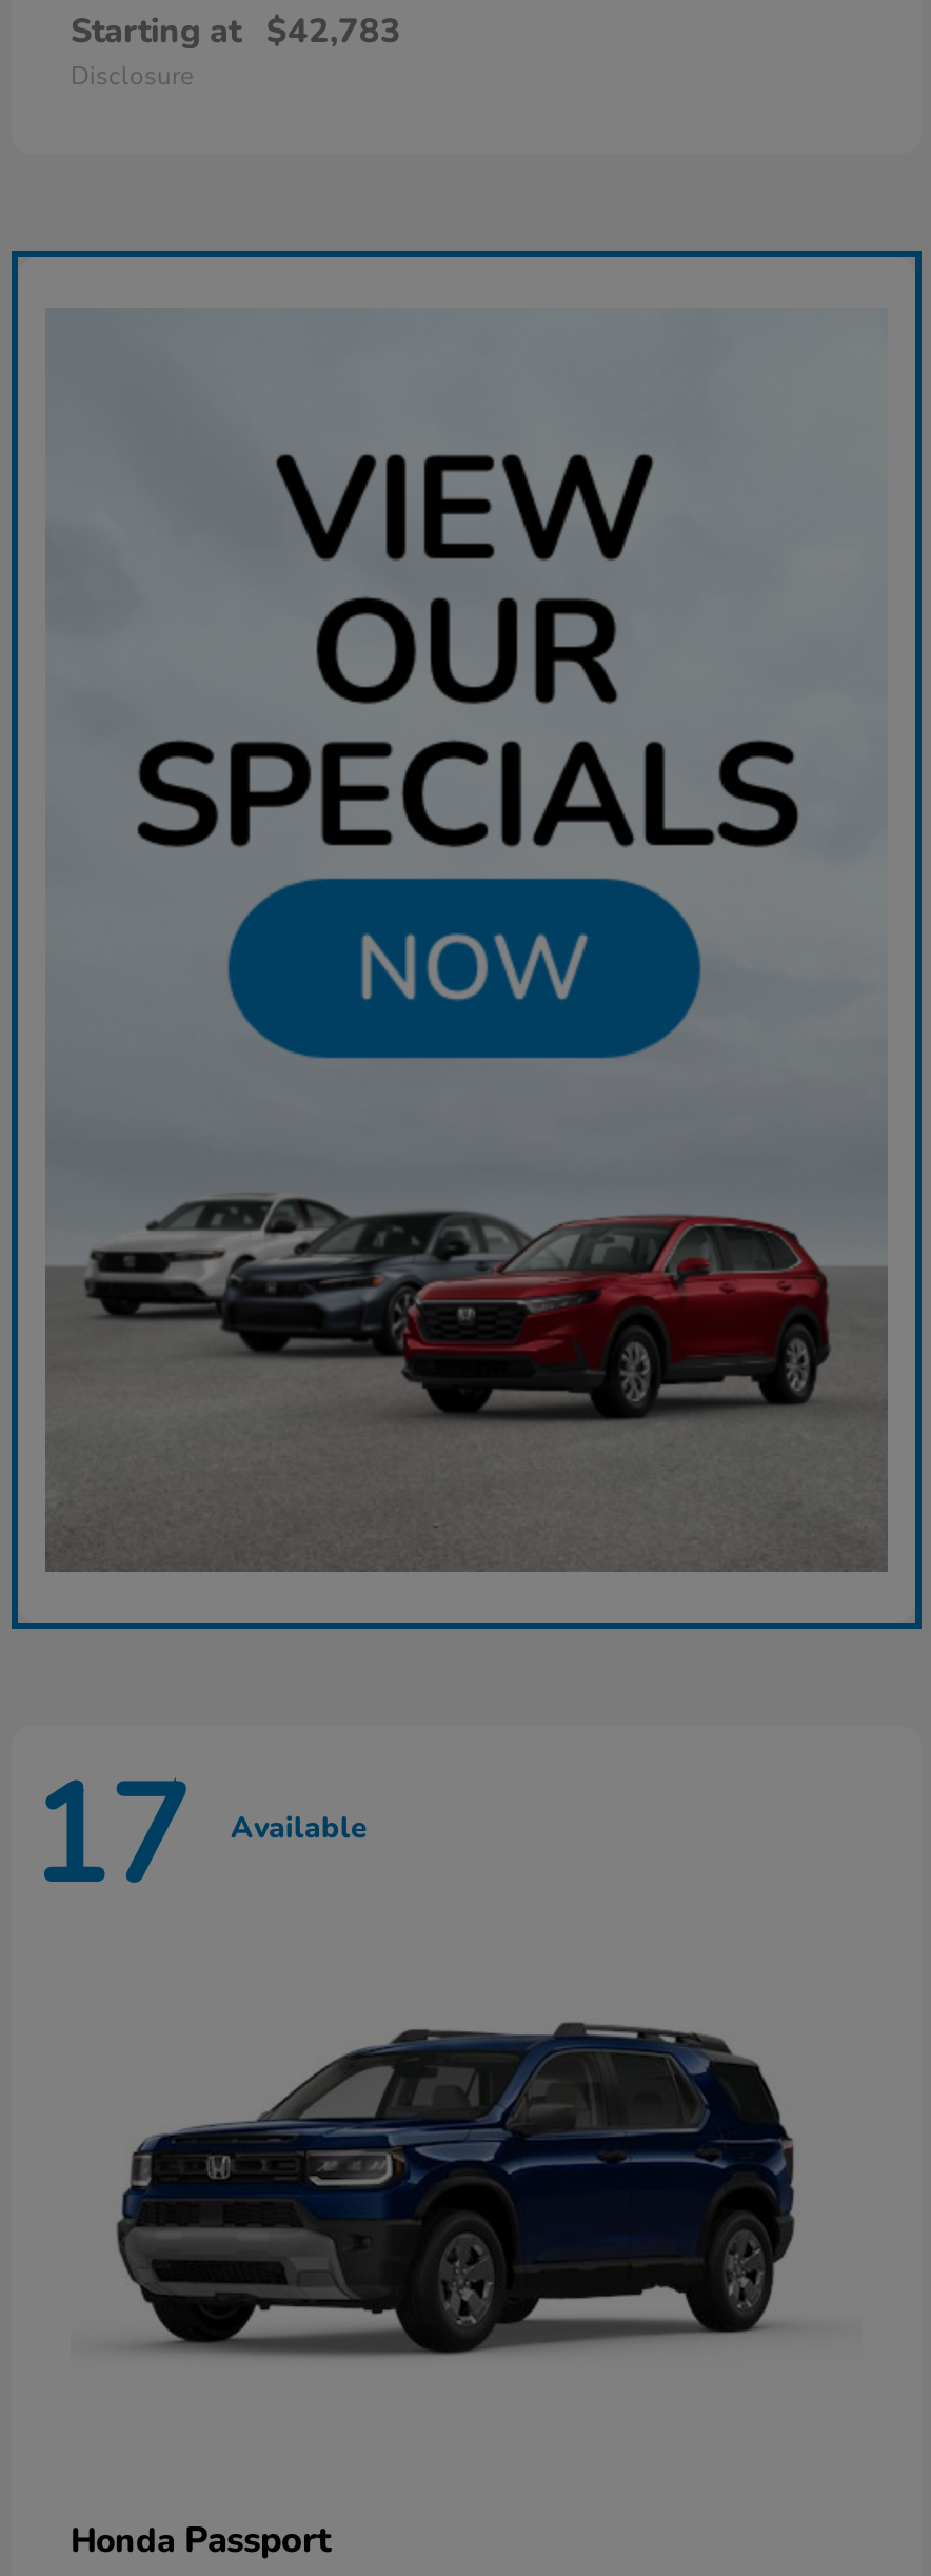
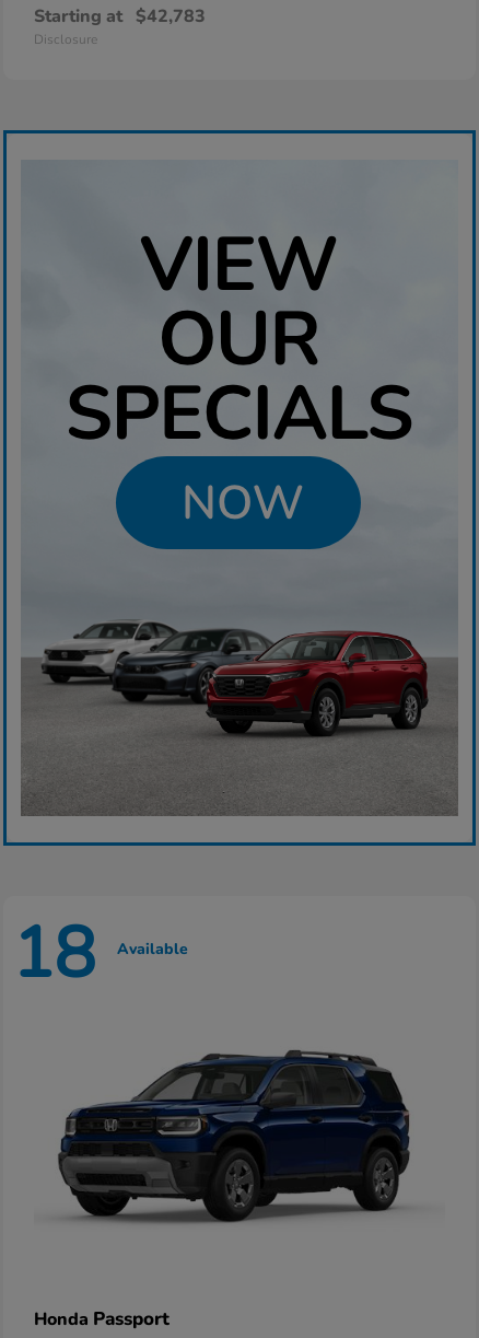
- 17 Available
+ 18 Available
